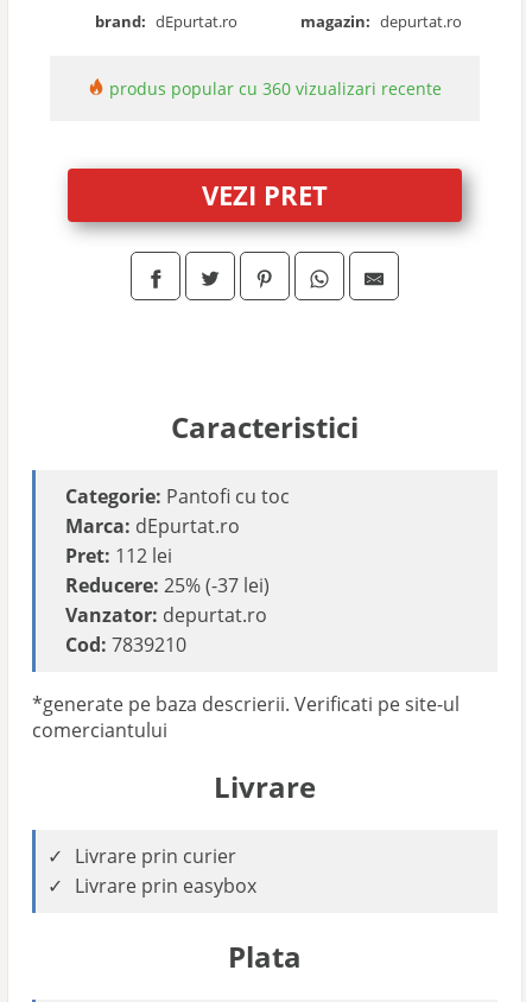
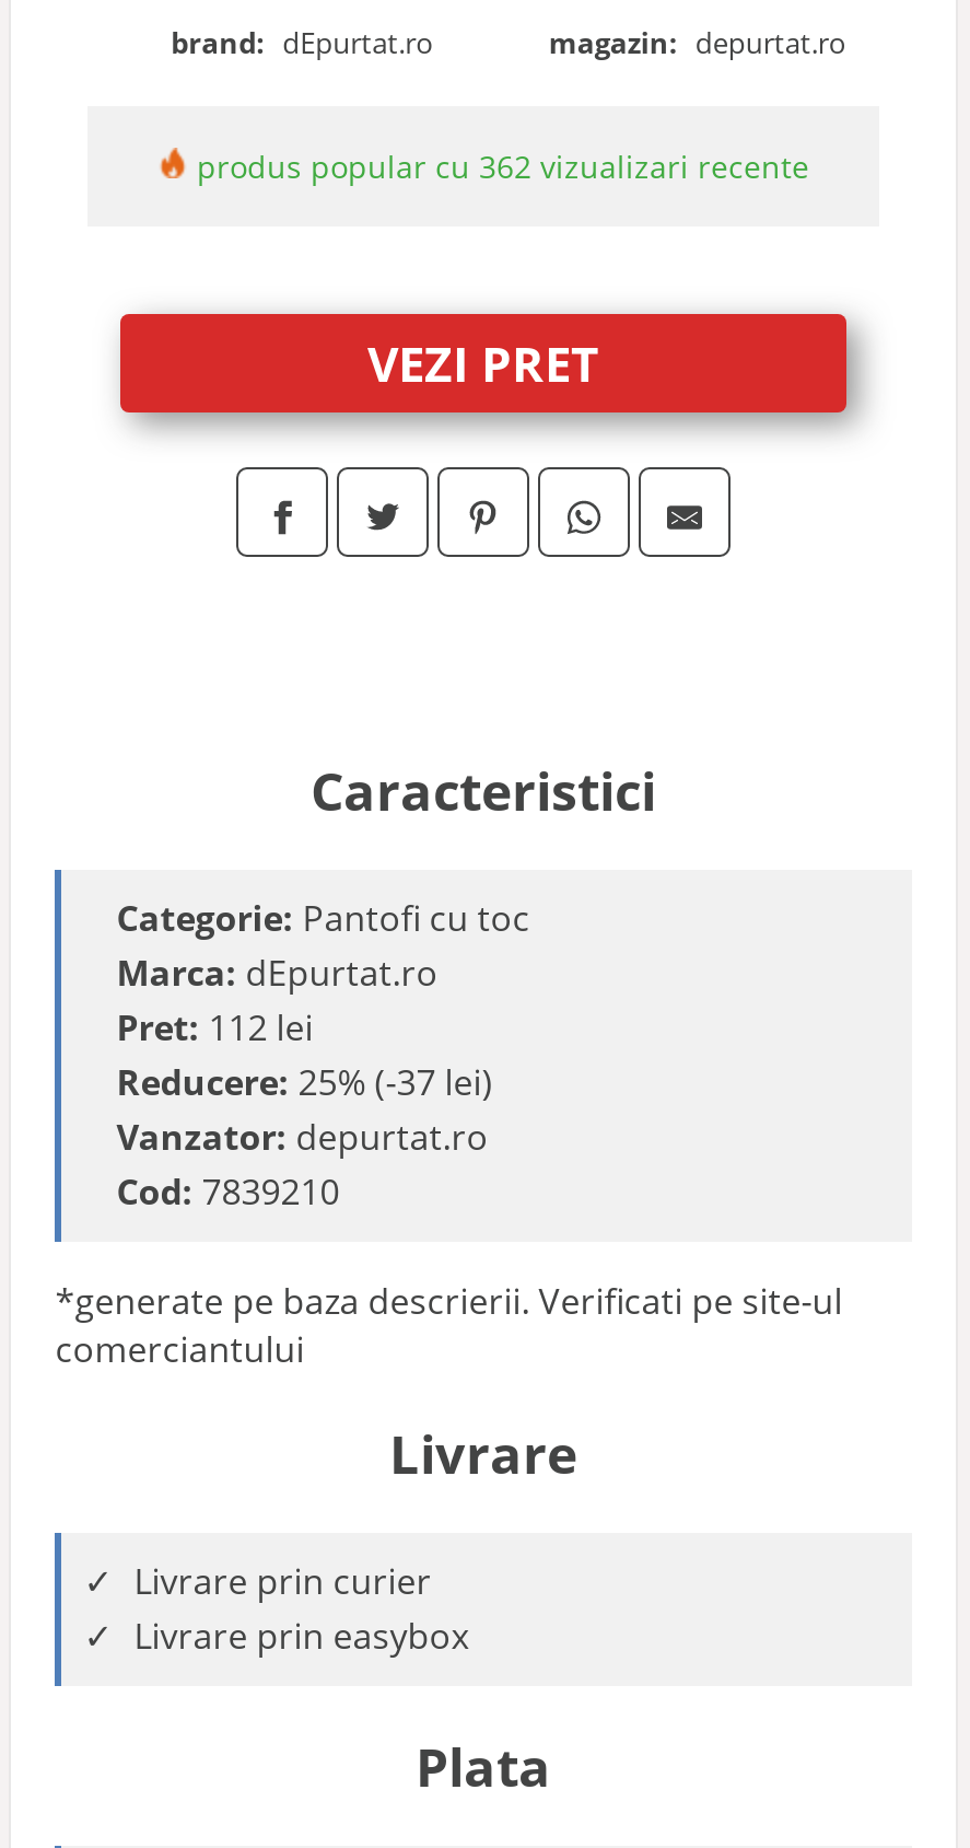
- produs popular cu 360 vizualizari recente
+ produs popular cu 362 vizualizari recente
